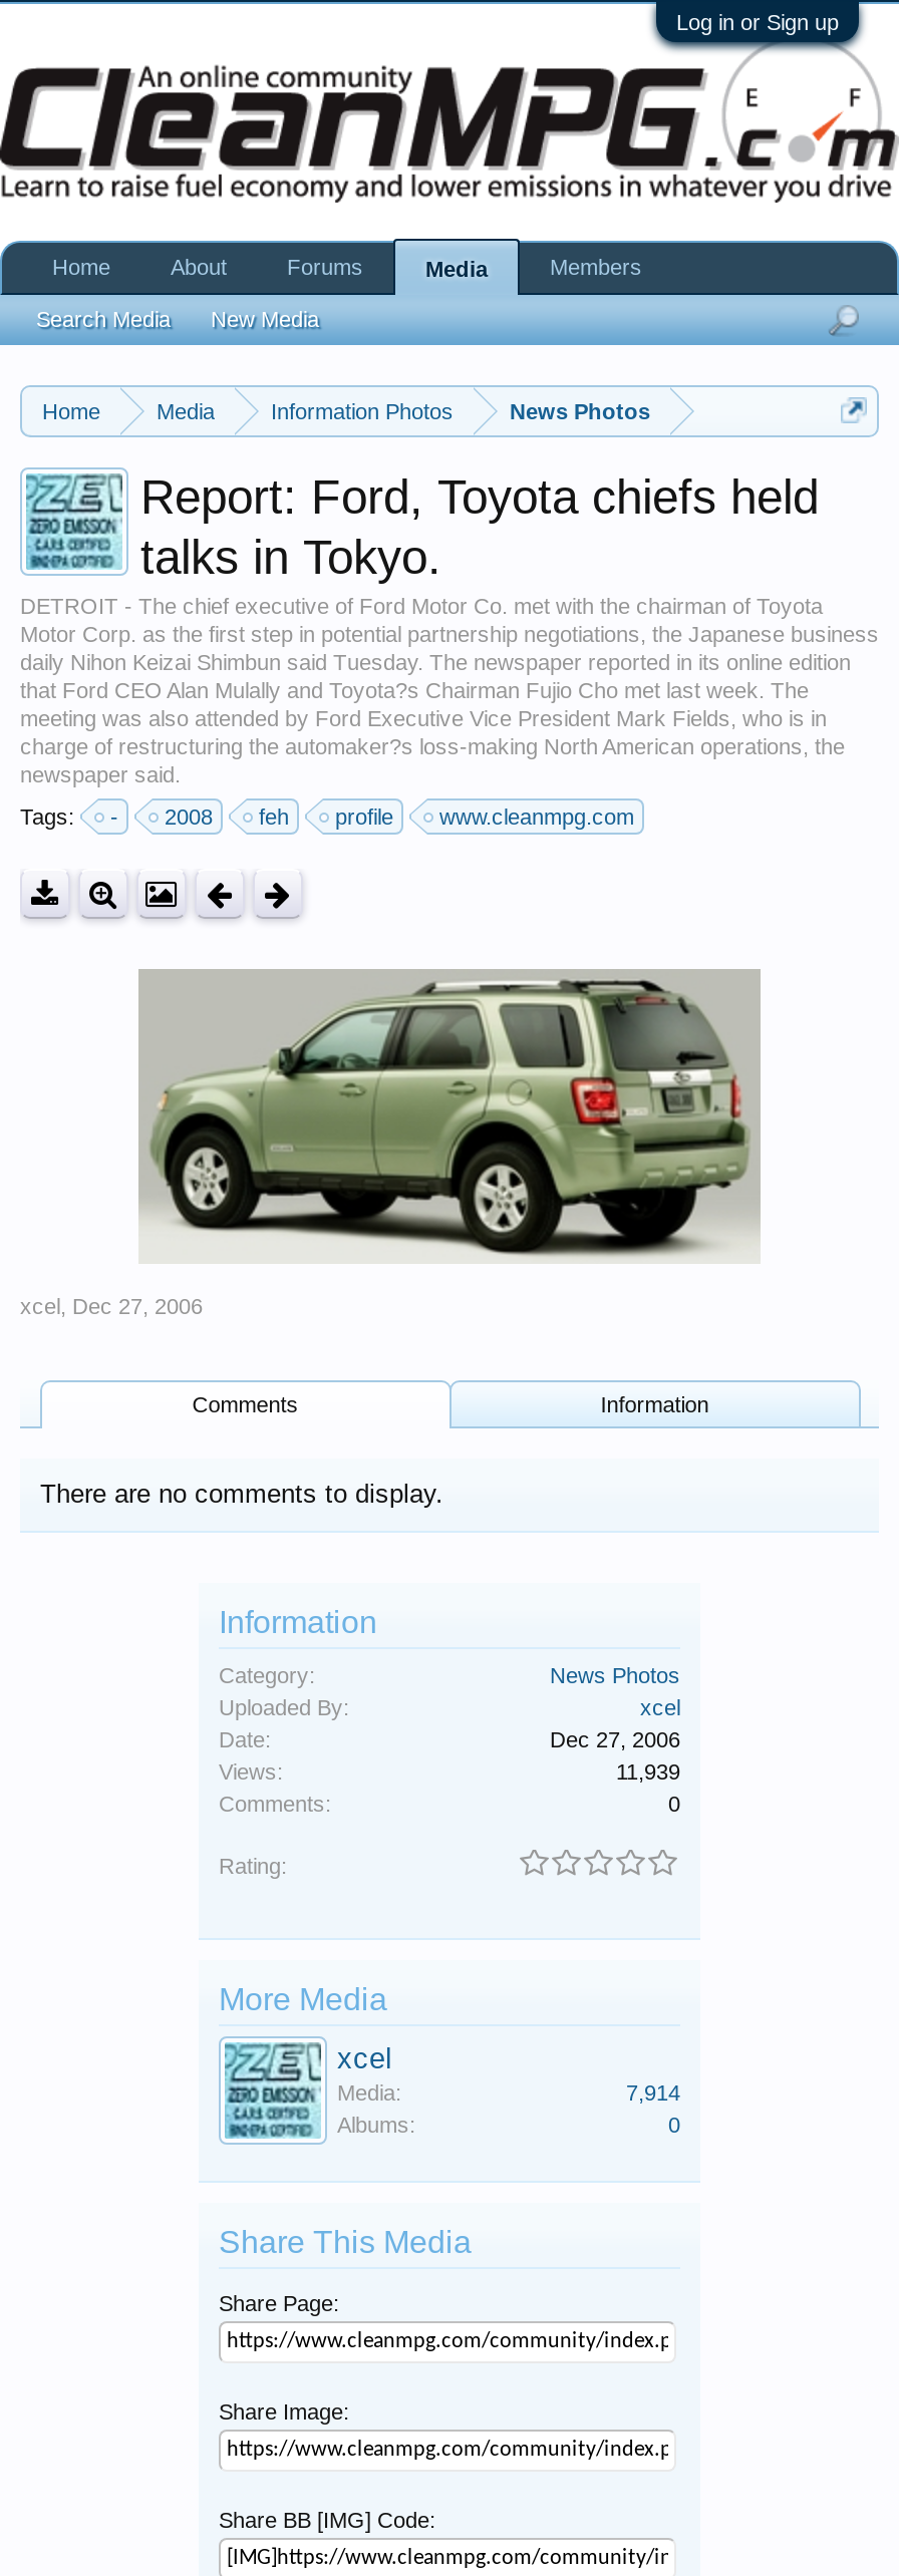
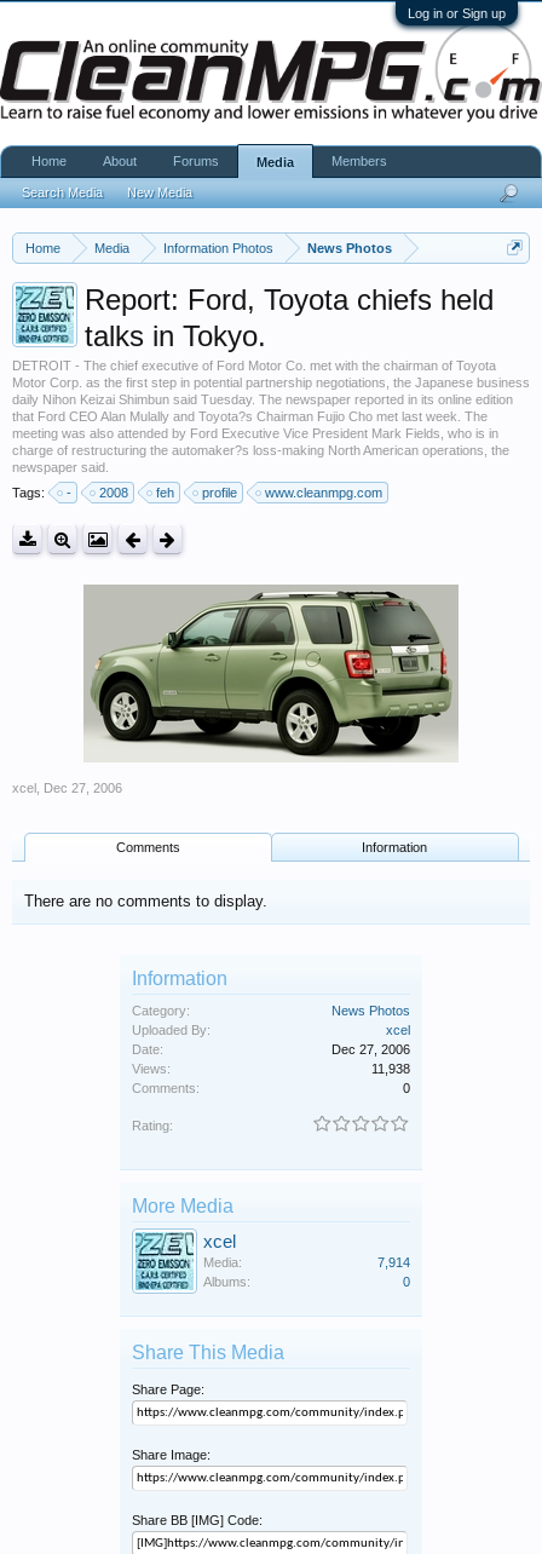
- 11,939
+ 11,938
